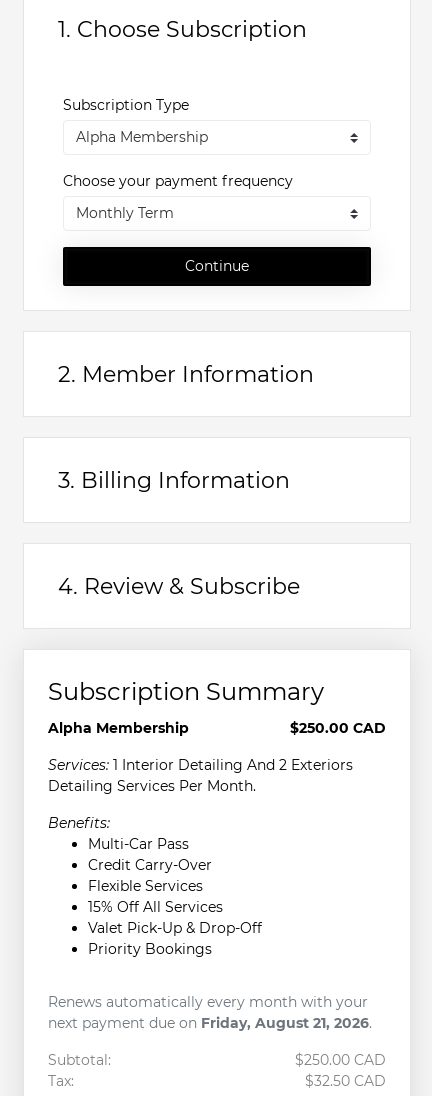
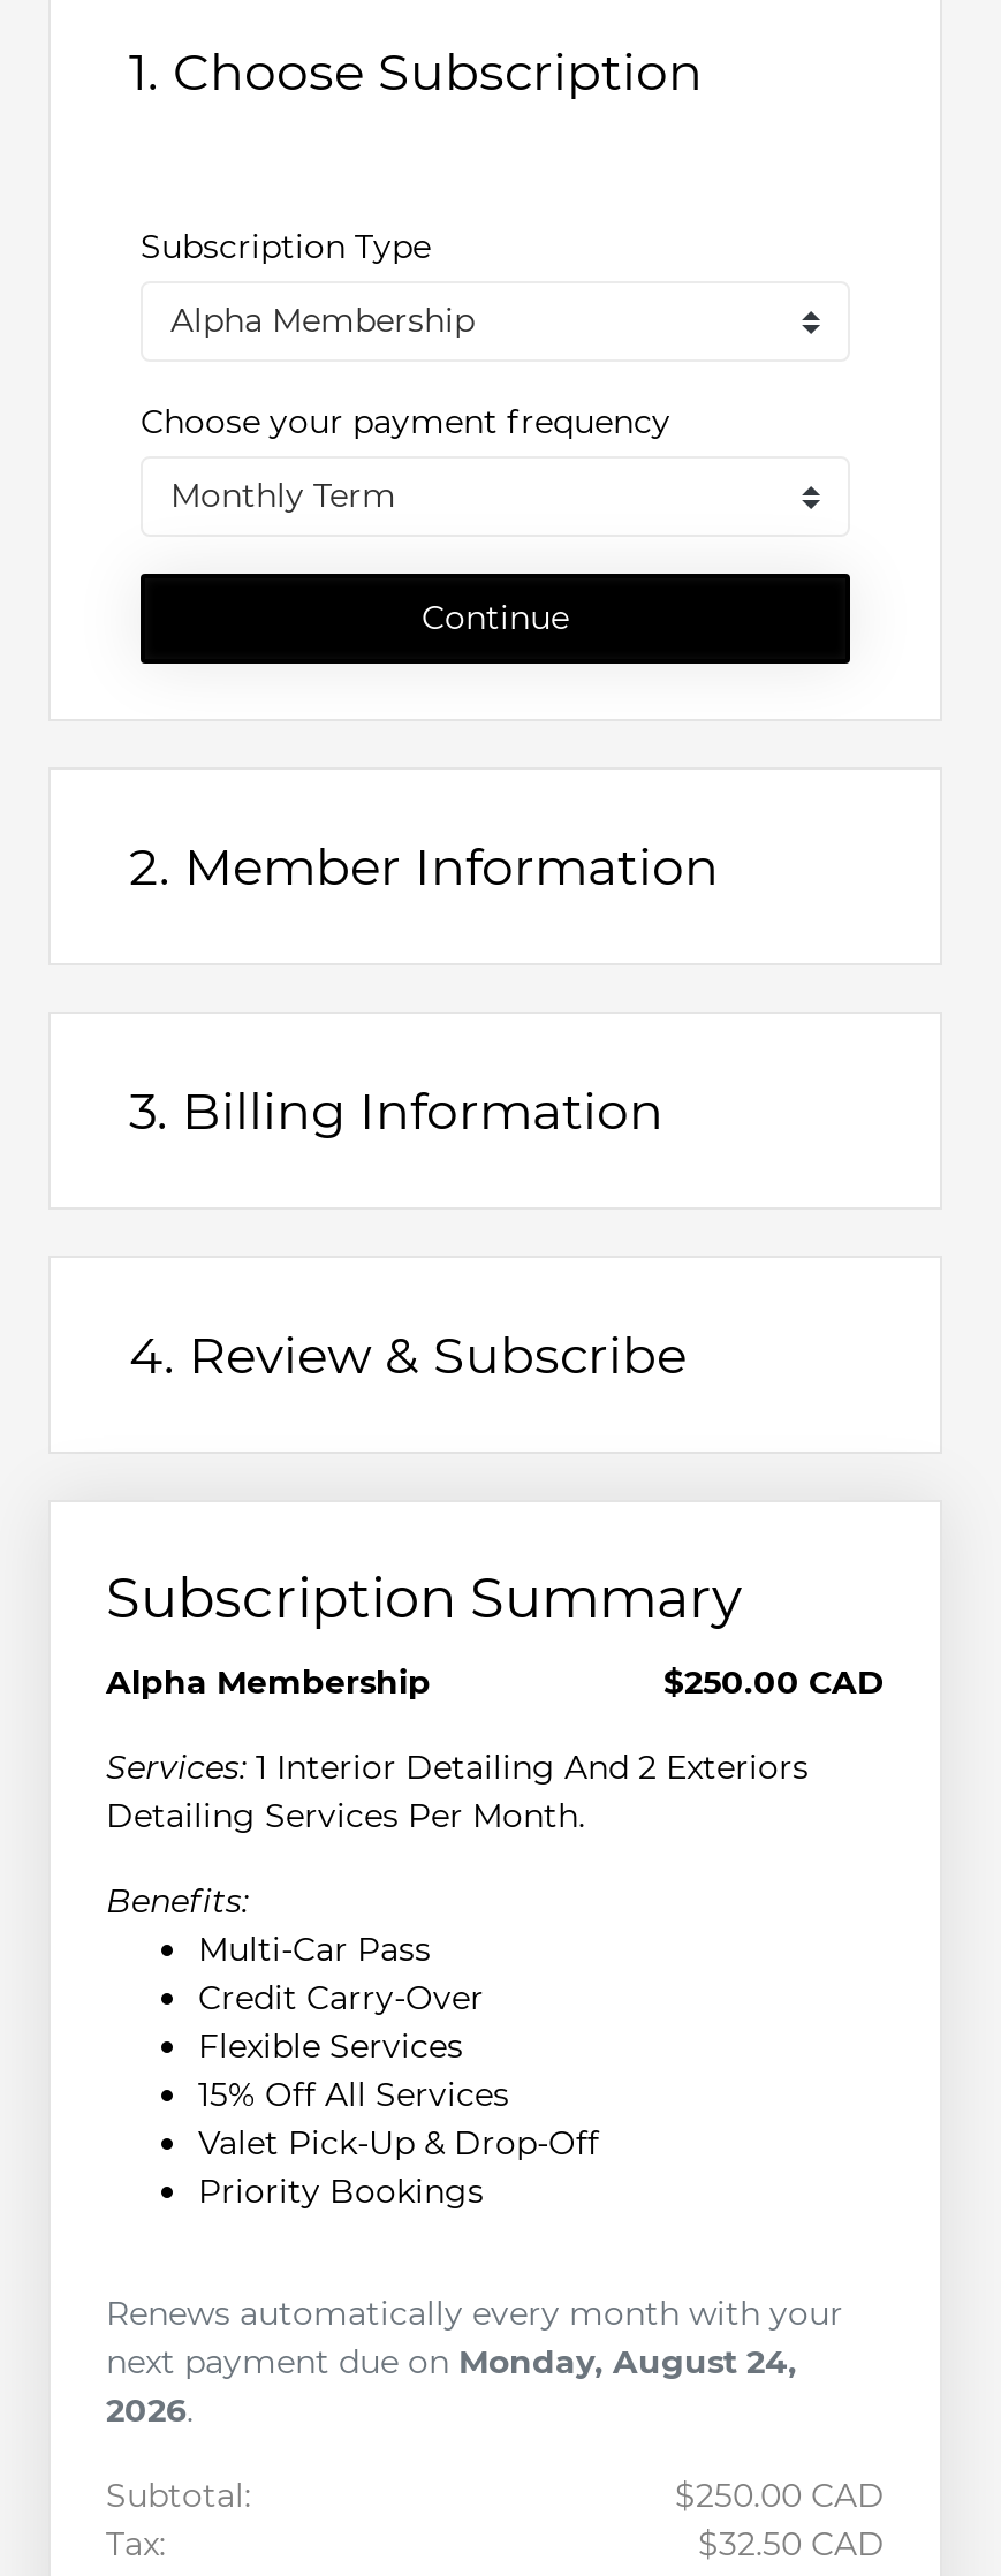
- next payment due on Friday, August 21, 2026.
+ next payment due on Monday, August 24,
+ 2026.
